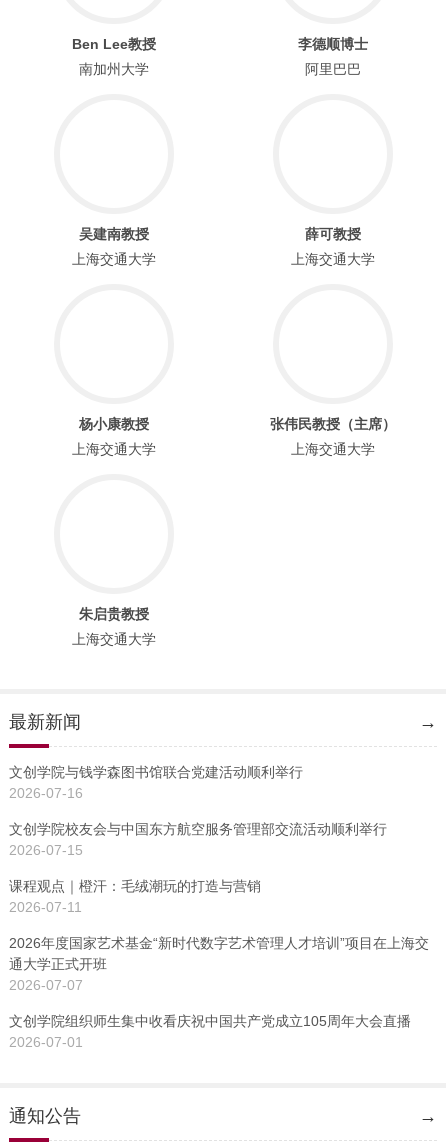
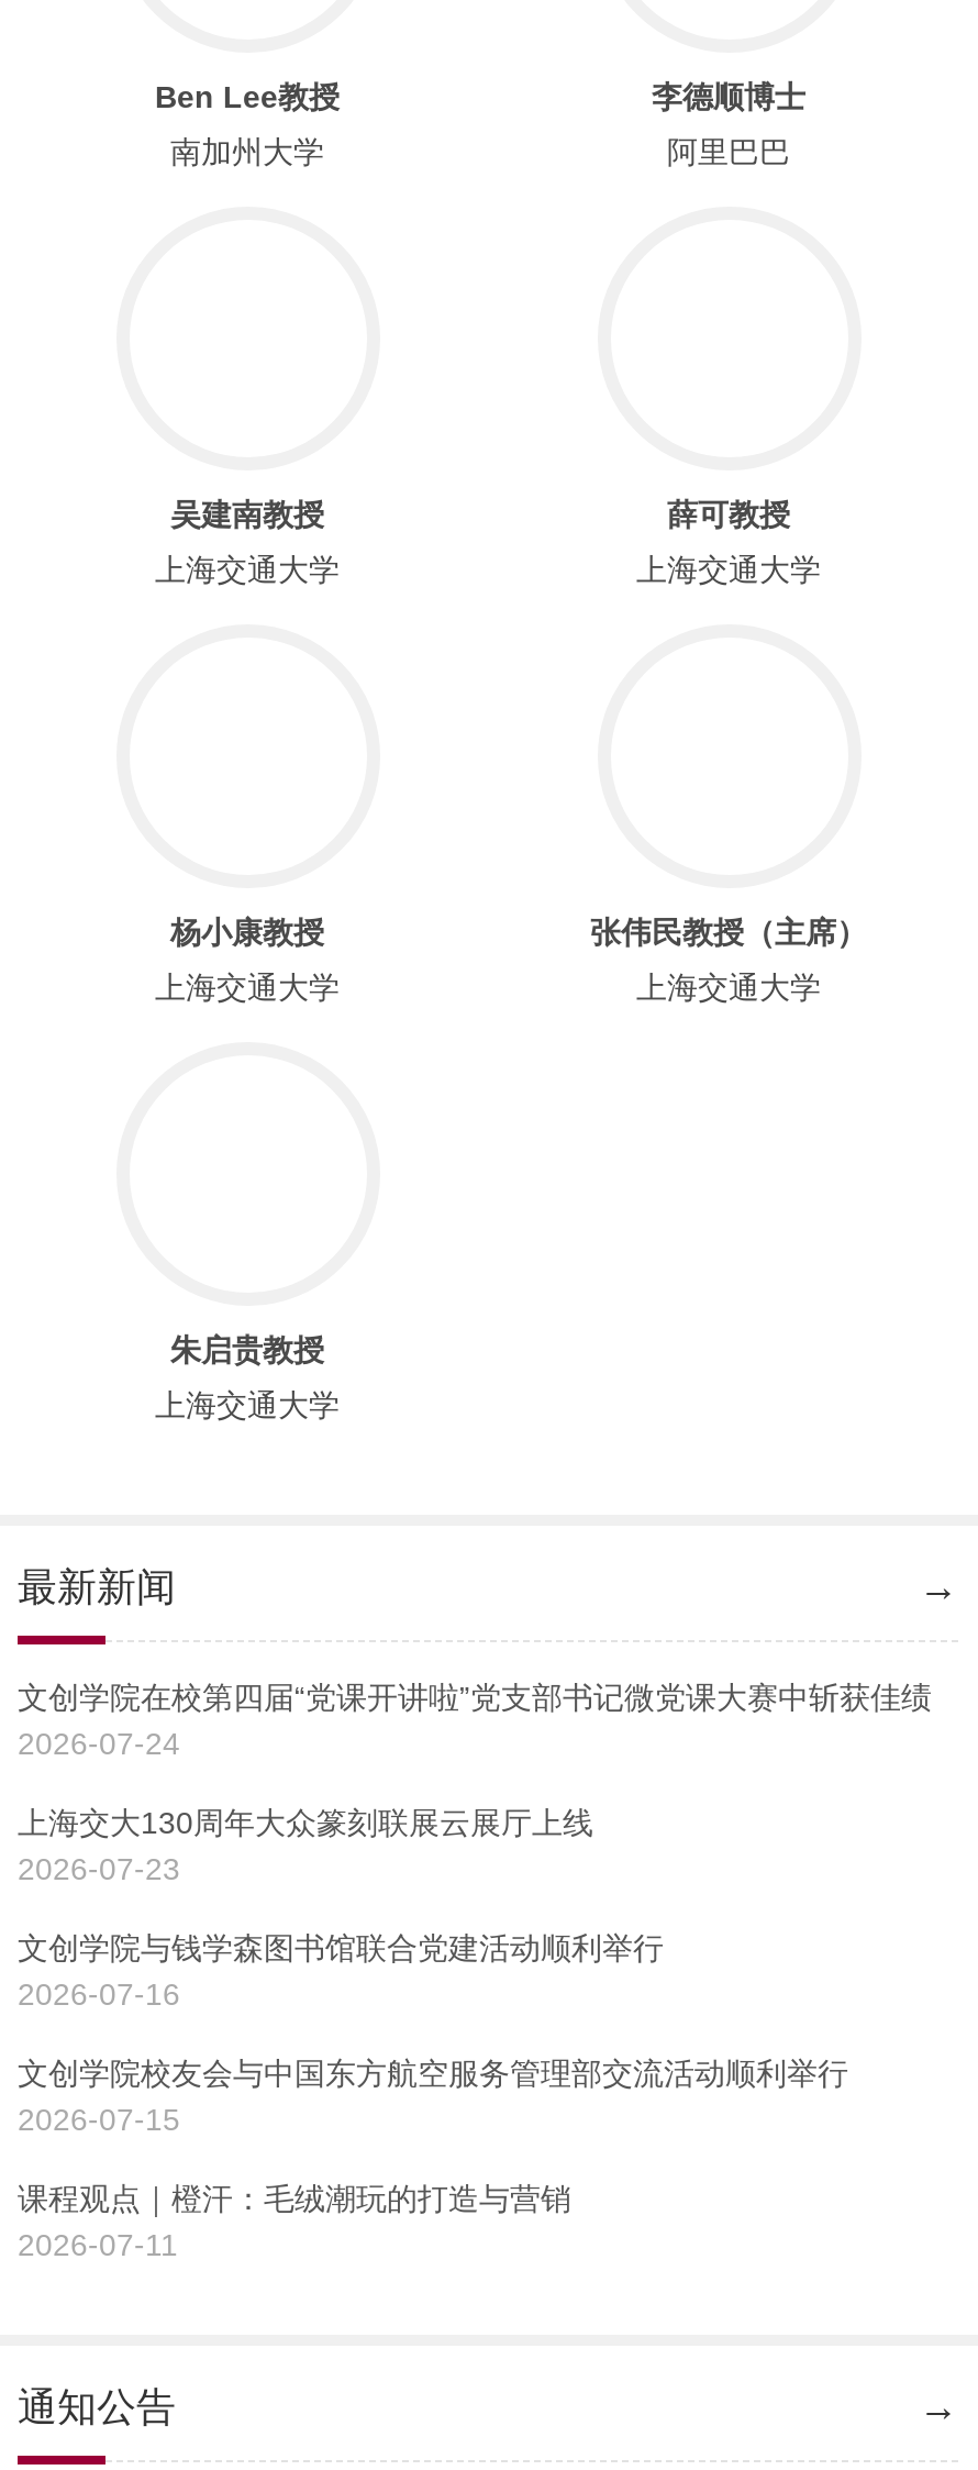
+ 文创学院在校第四届“党课开讲啦”党支部书记微党课大赛中斩获佳绩
+ 2026-07-24
+ 上海交大130周年大众篆刻联展云展厅上线
+ 2026-07-23

moved down: 文创学院与钱学森图书馆联合党建活动顺利举行 | 2026-07-16 | 文创学院校友会与中国东方航空服务管理部交流活动顺利举行 | 2026-07-15 | 课程观点｜橙汗：毛绒潮玩的打造与营销 | 2026-07-11

- 2026年度国家艺术基金“新时代数字艺术管理人才培训”项目在上海交
- 通大学正式开班
- 2026-07-07
- 文创学院组织师生集中收看庆祝中国共产党成立105周年大会直播
- 2026-07-01
